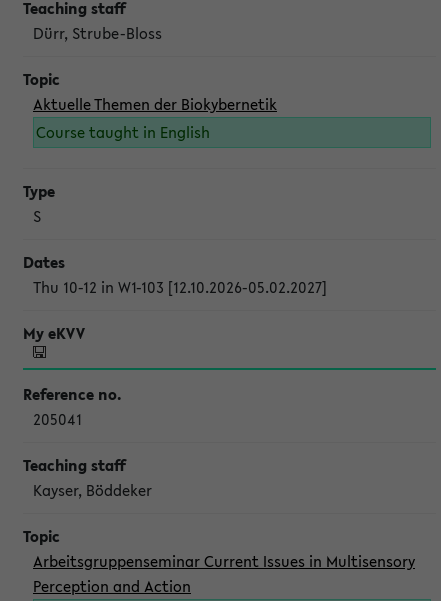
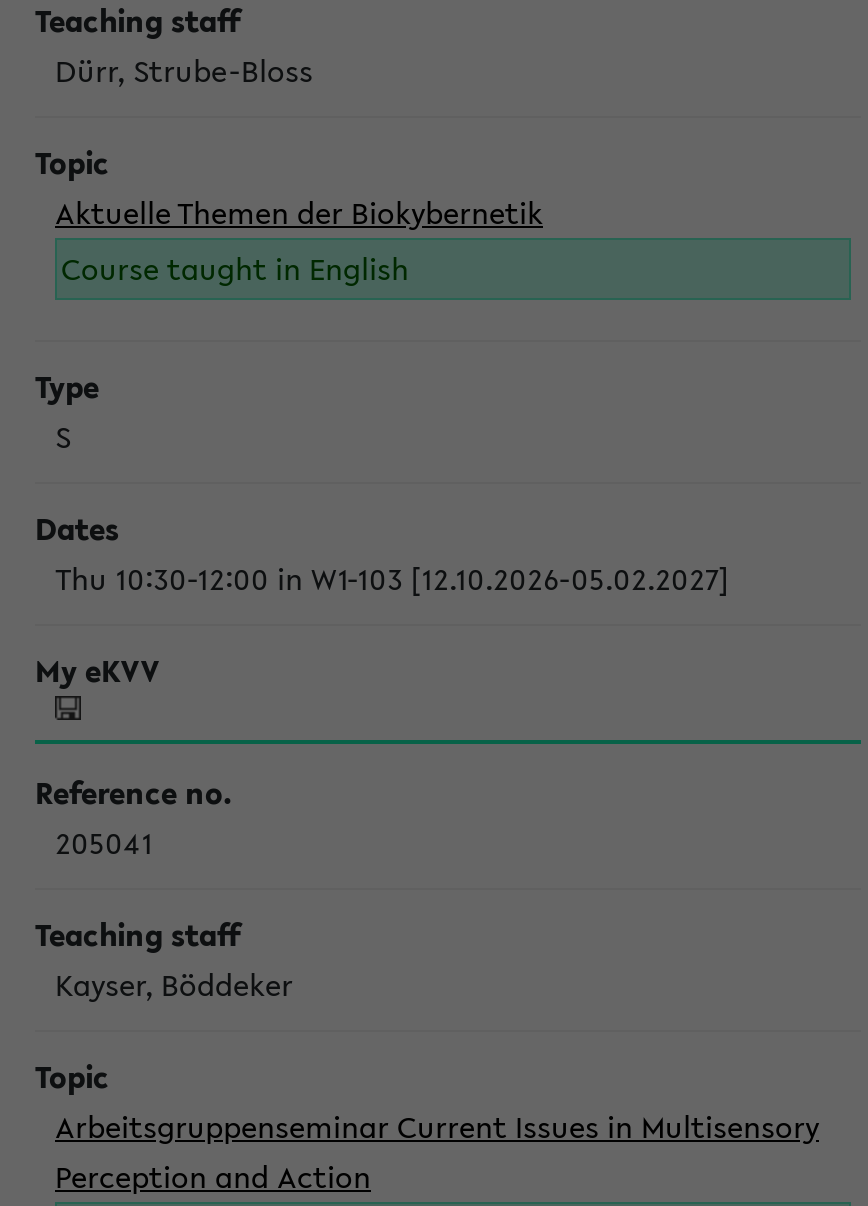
- Thu 10-12 in W1-103 [12.10.2026-05.02.2027]
+ Thu 10:30-12:00 in W1-103 [12.10.2026-05.02.2027]
